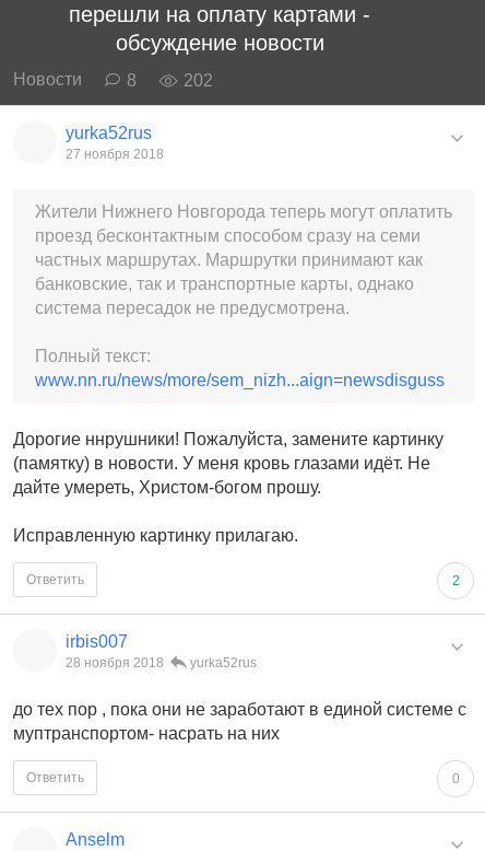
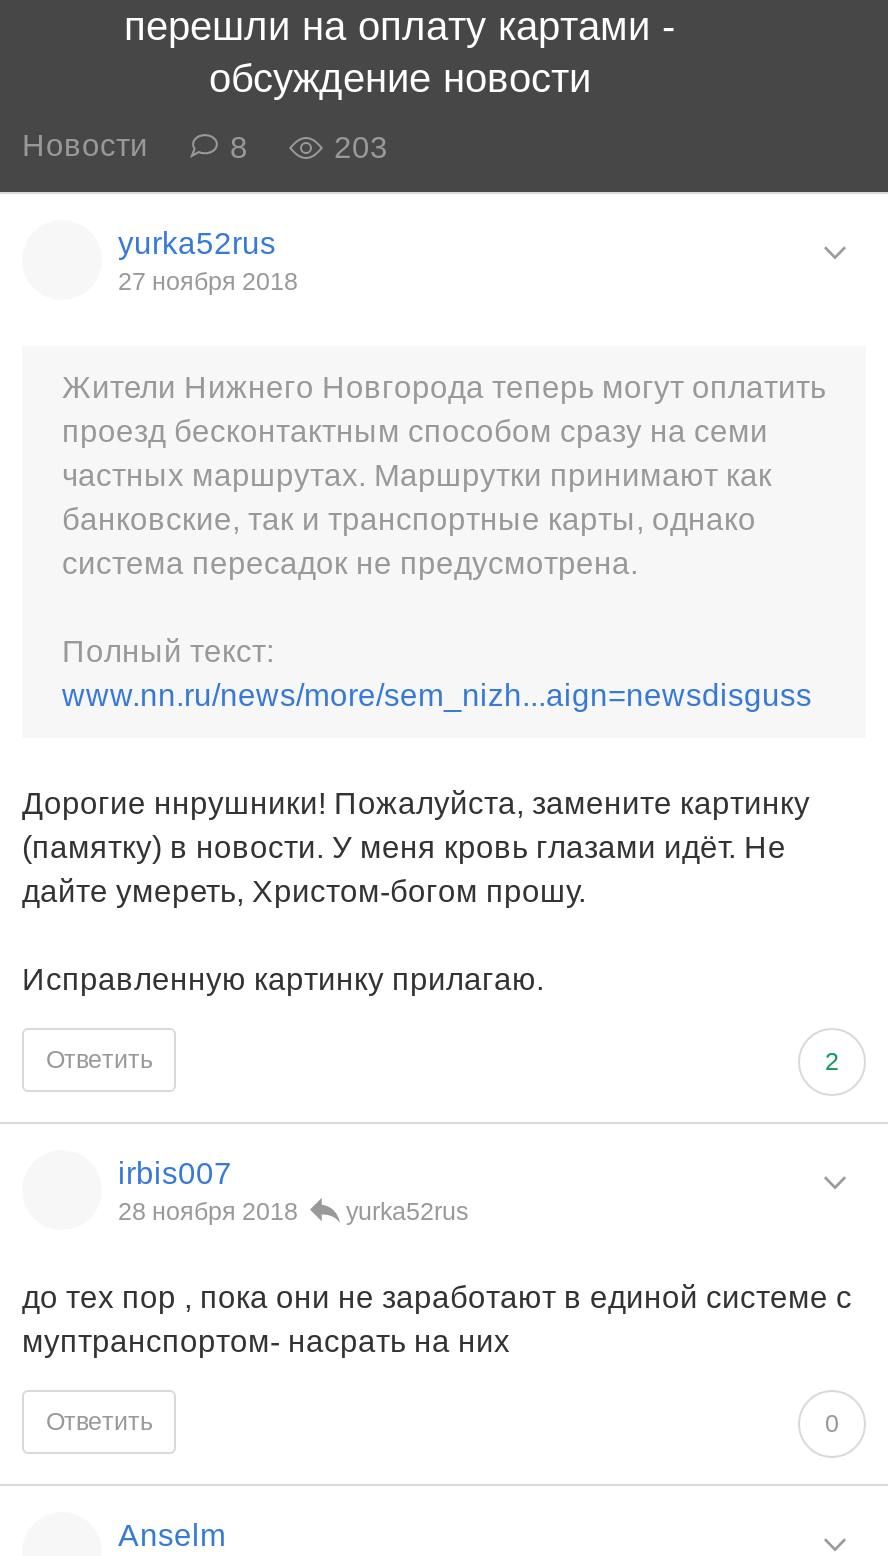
- 202
+ 203
